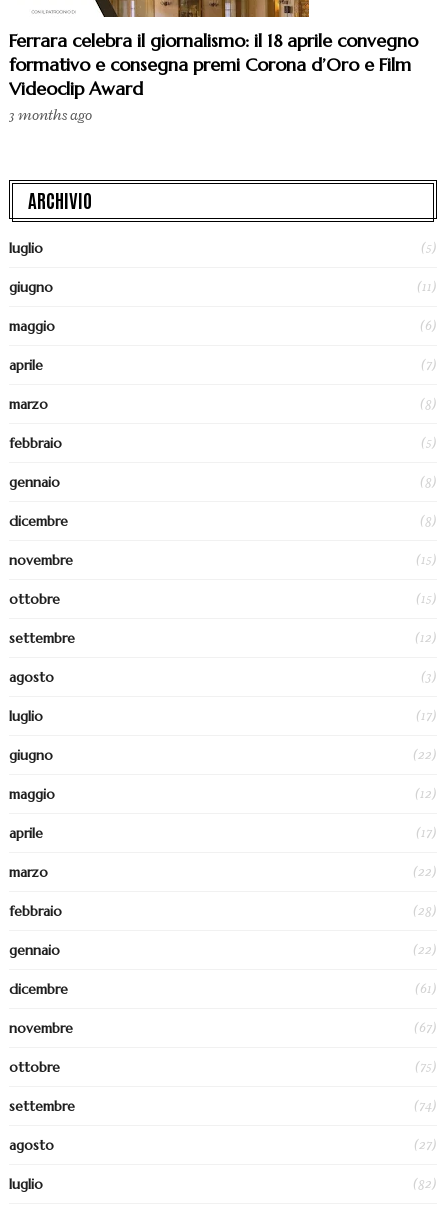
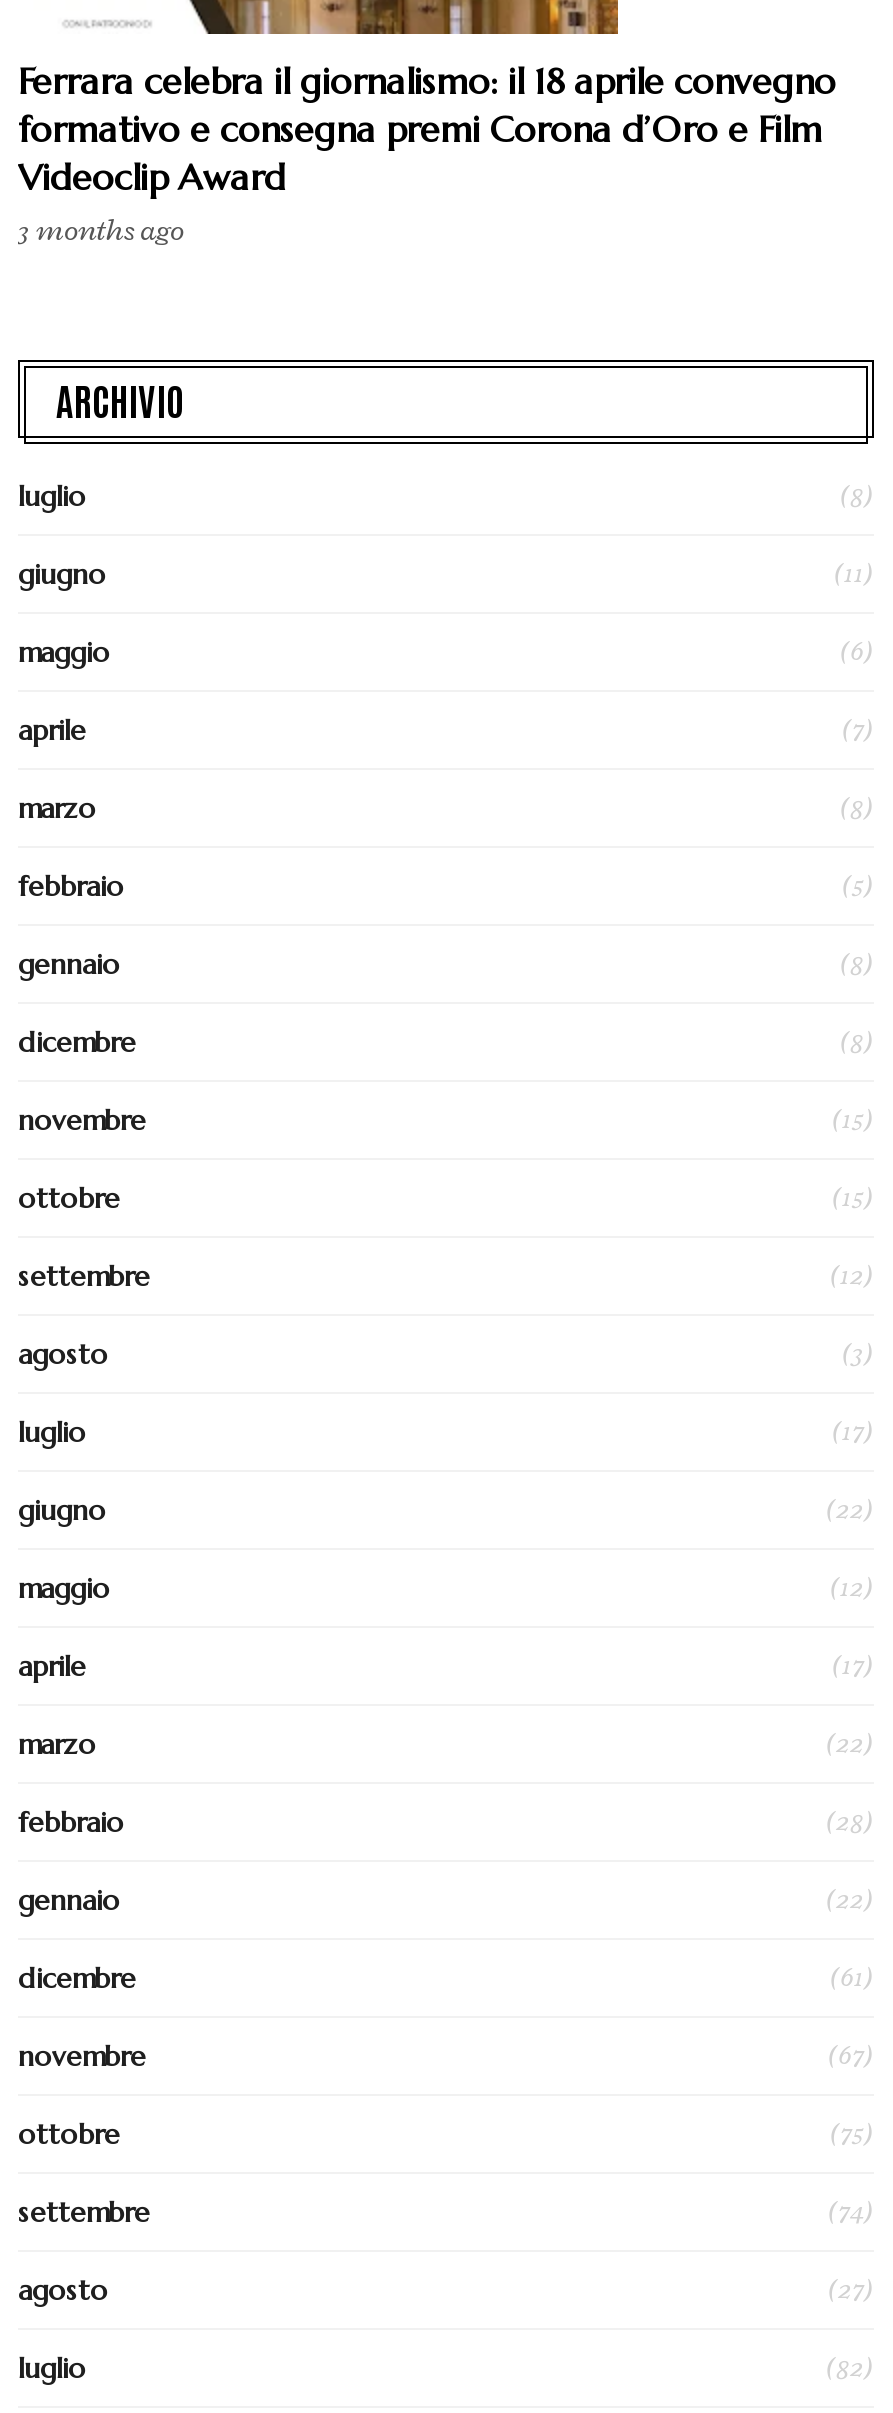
- (5)
+ (8)
